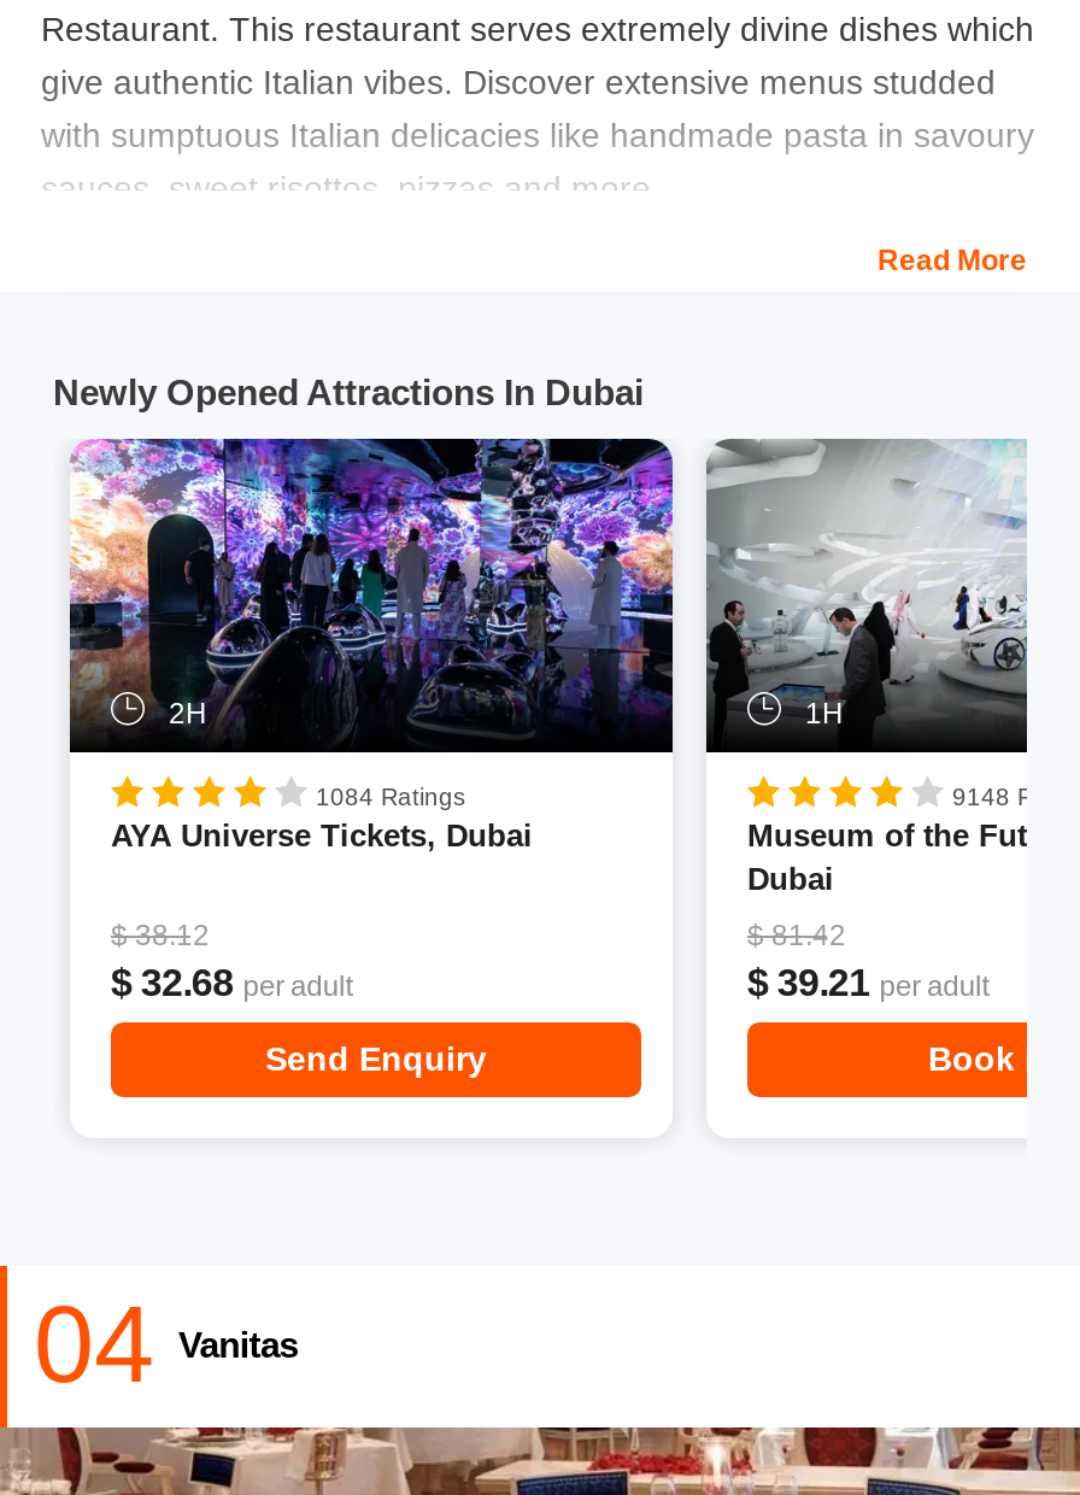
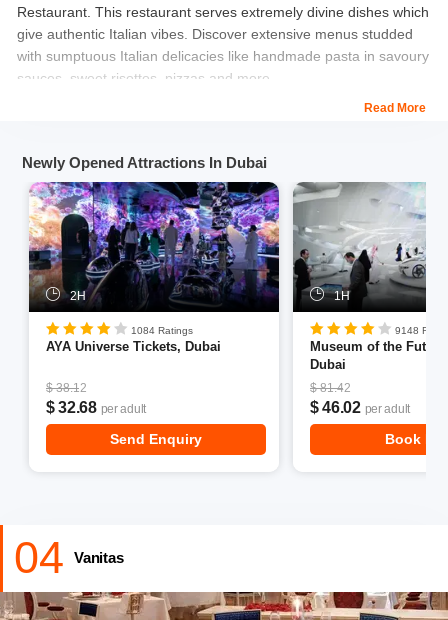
- $ 39.21 per adult
+ $ 46.02 per adult
